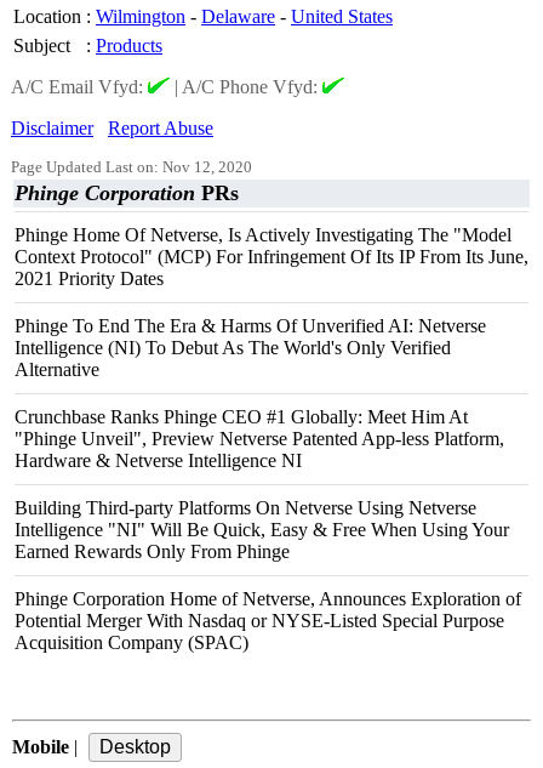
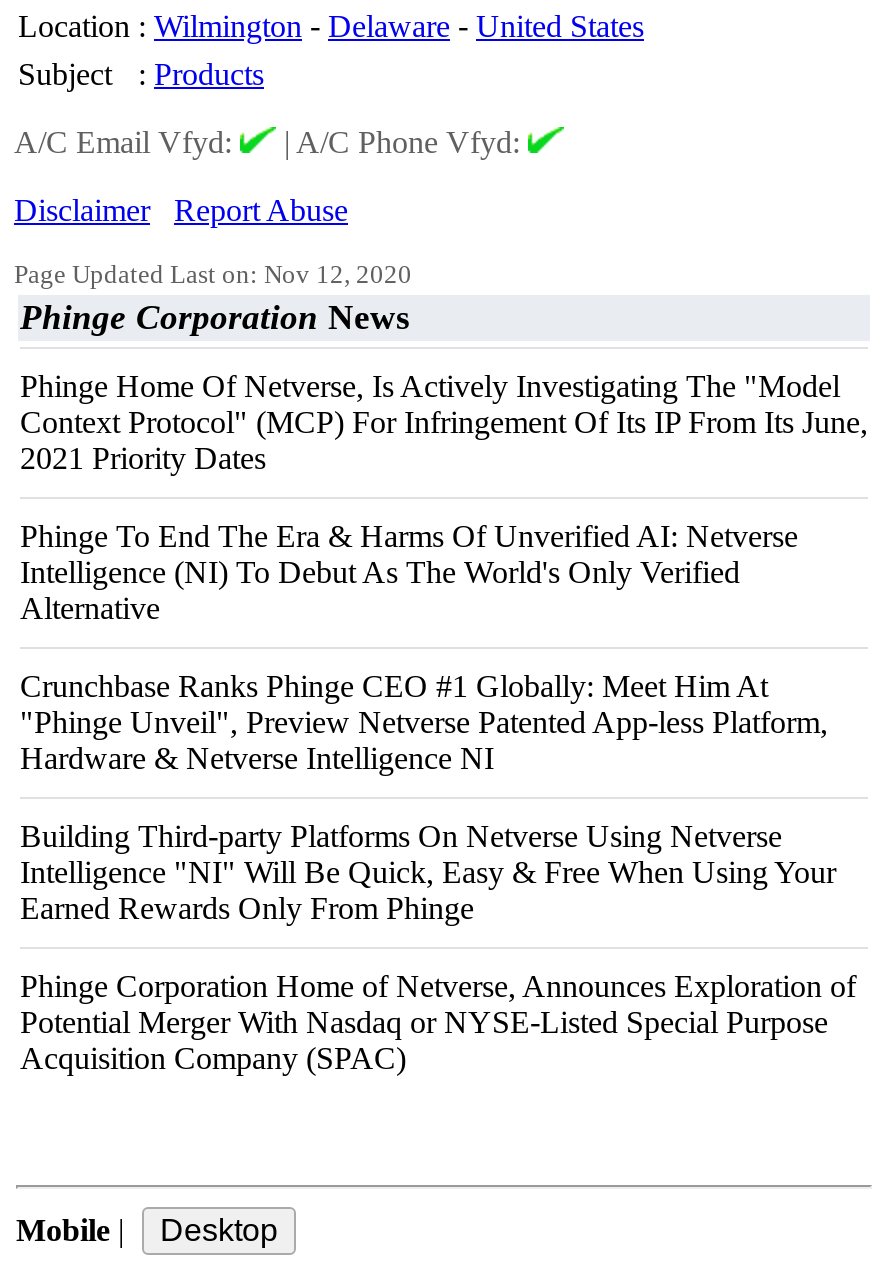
- Phinge Corporation PRs
+ Phinge Corporation News
